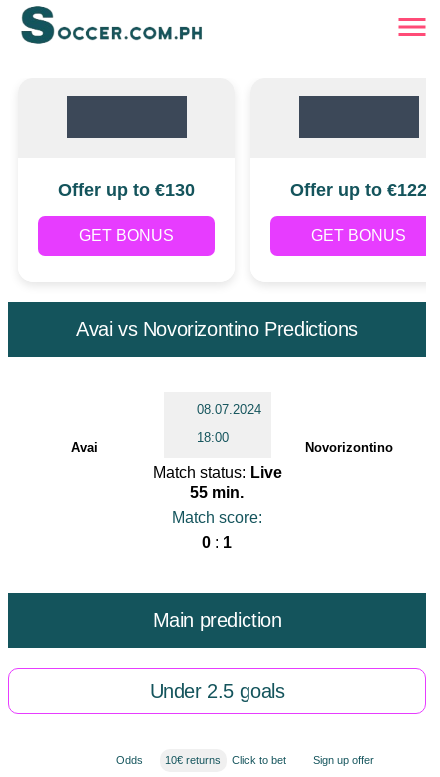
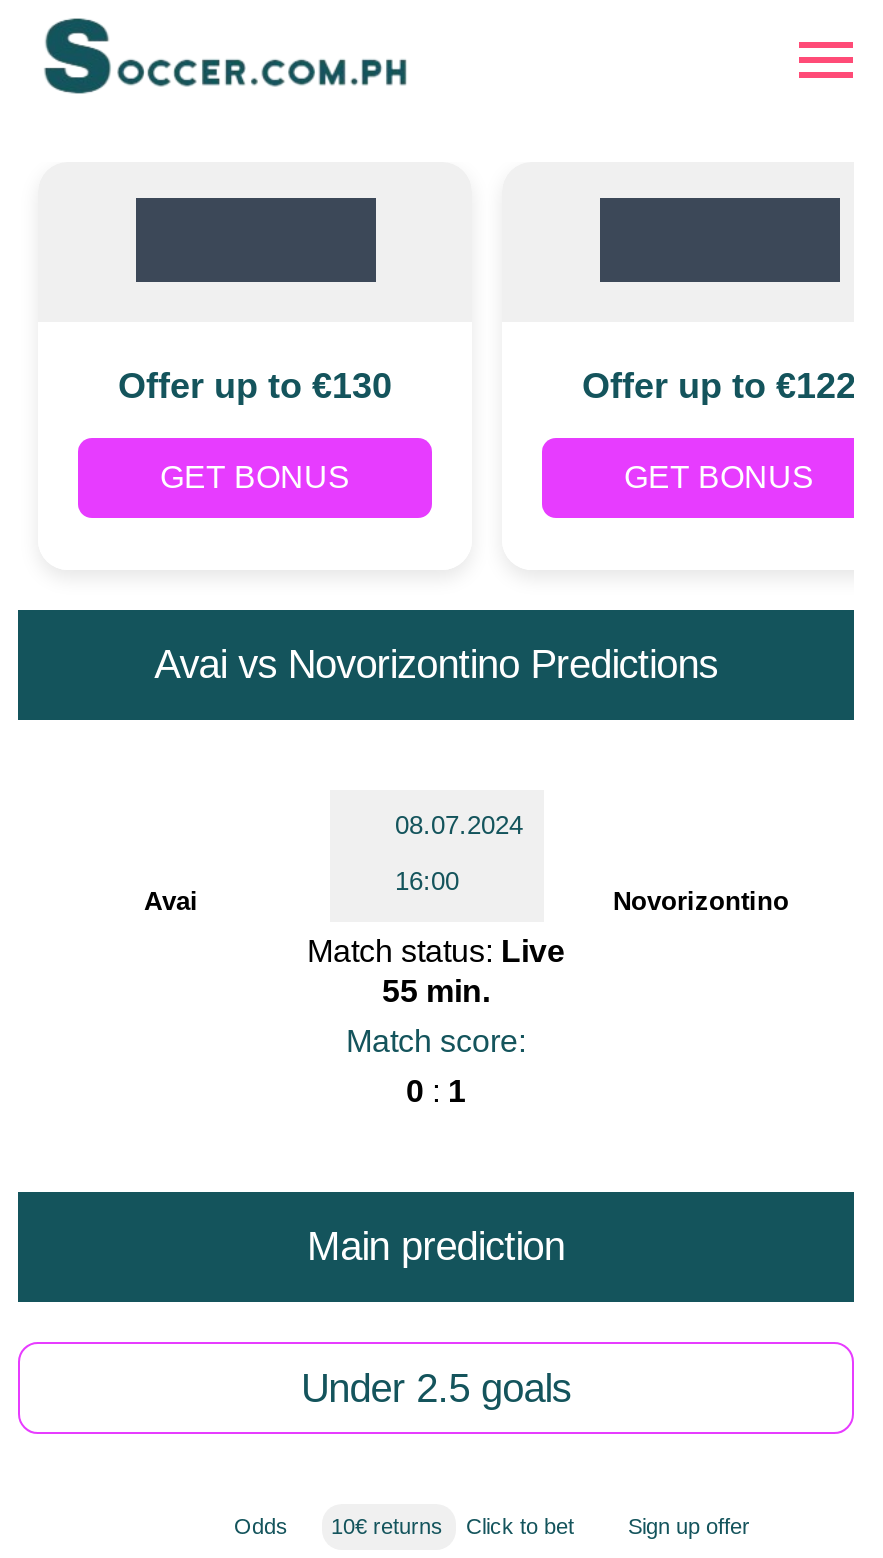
- 18:00
+ 16:00
